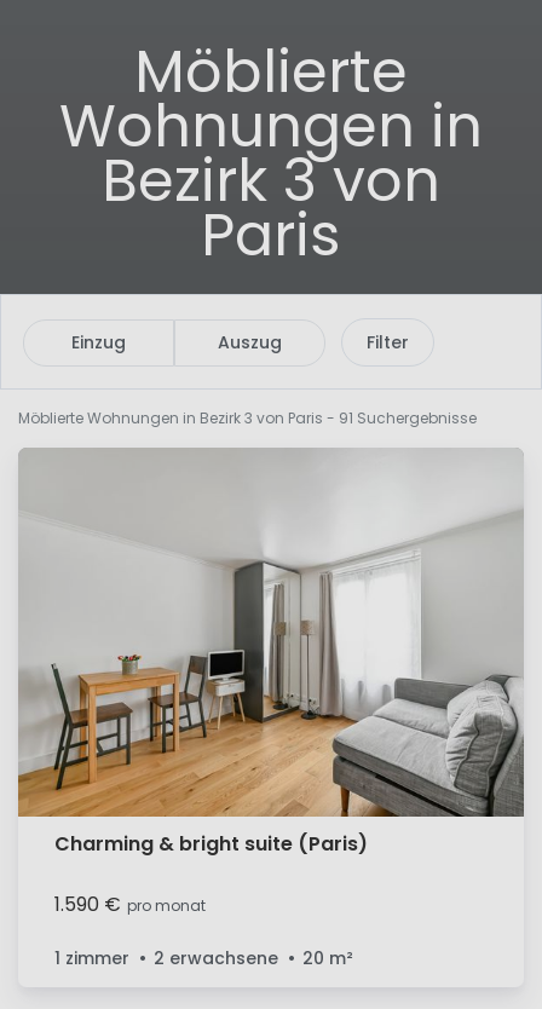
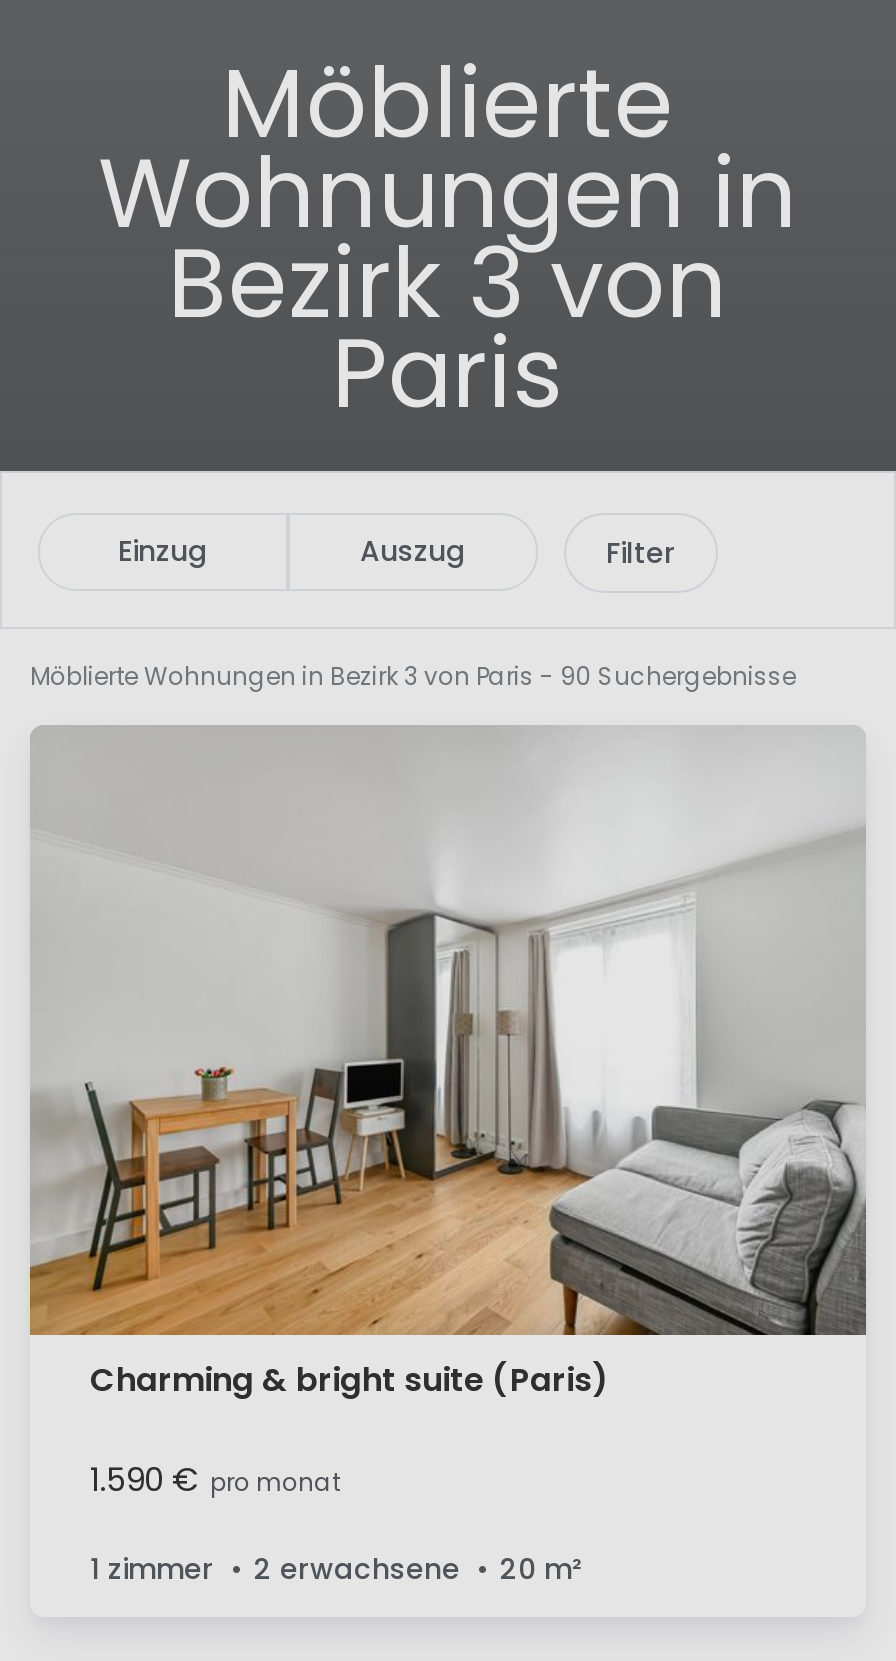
- Möblierte Wohnungen in Bezirk 3 von Paris - 91 Suchergebnisse
+ Möblierte Wohnungen in Bezirk 3 von Paris - 90 Suchergebnisse
